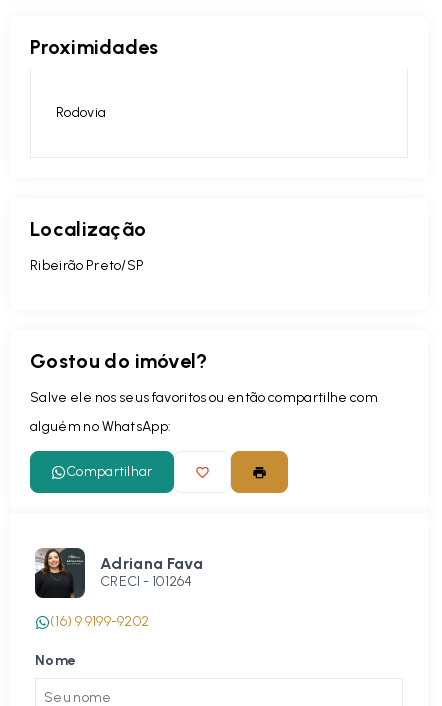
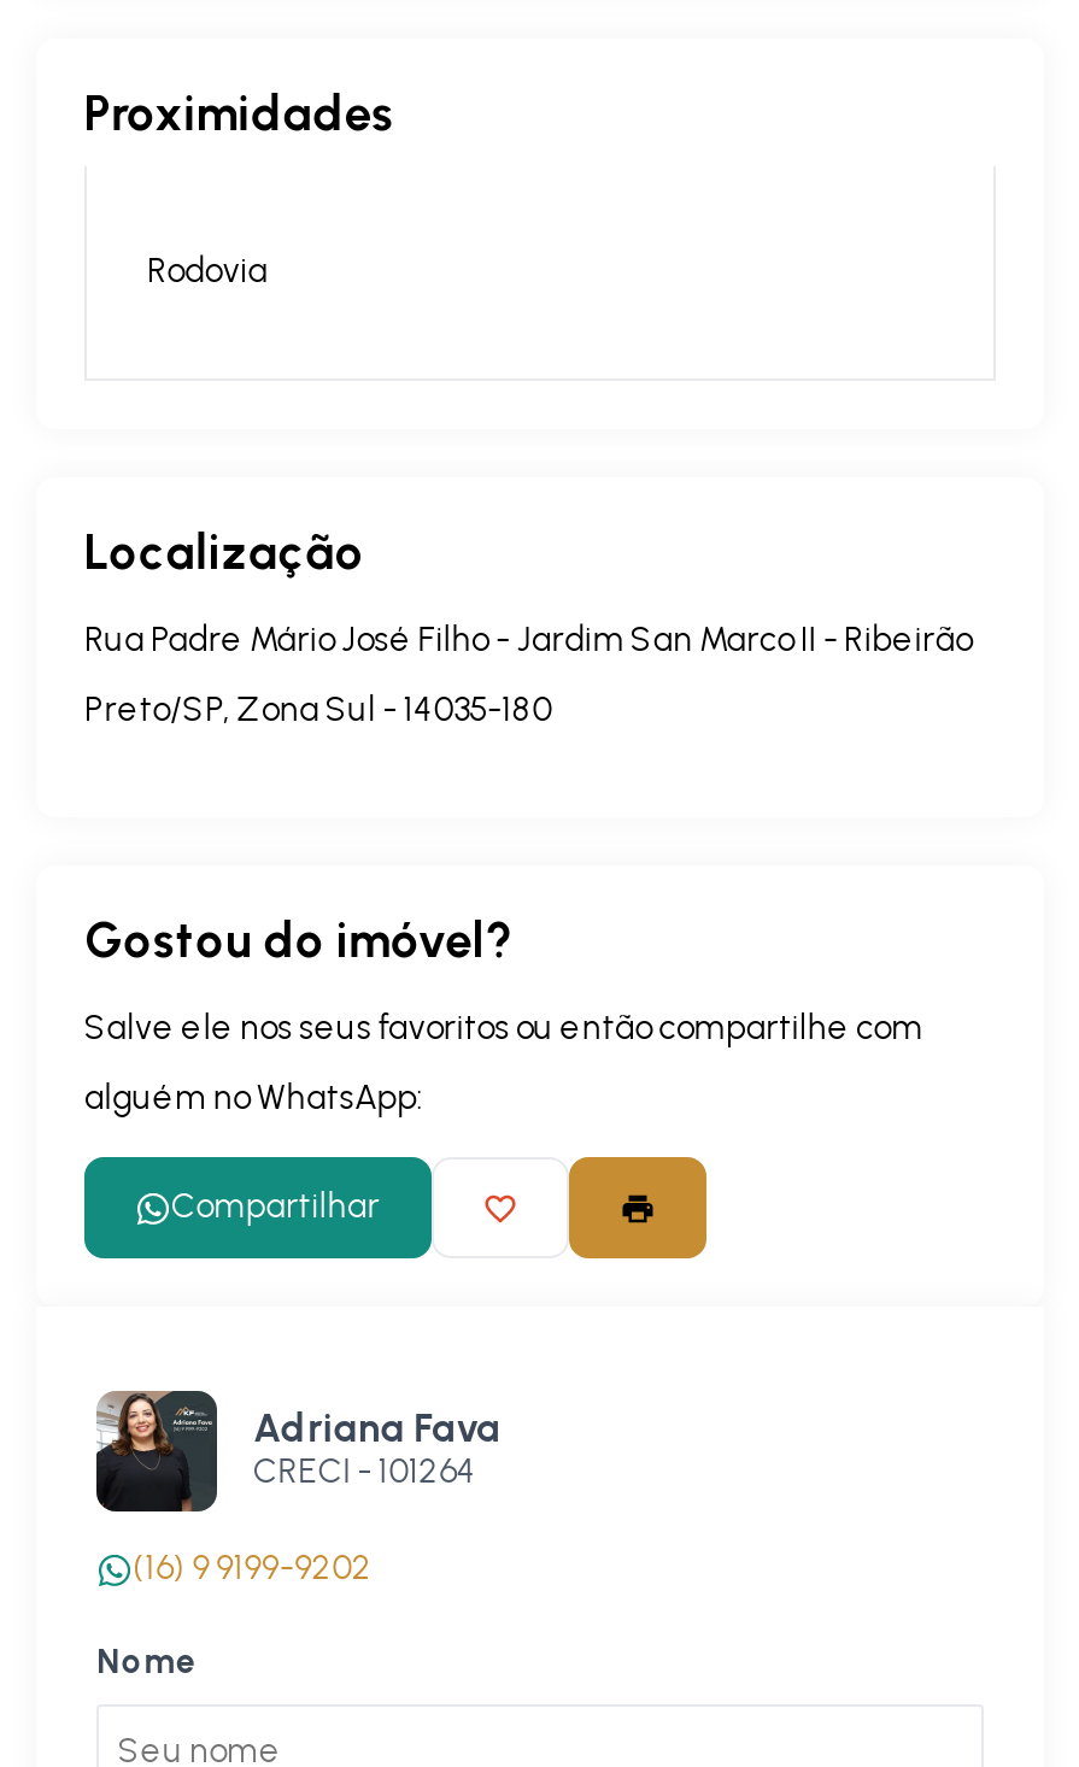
- Ribeirão Preto/SP
+ Rua Padre Mário José Filho - Jardim San Marco II - Ribeirão
+ Preto/SP, Zona Sul - 14035-180
